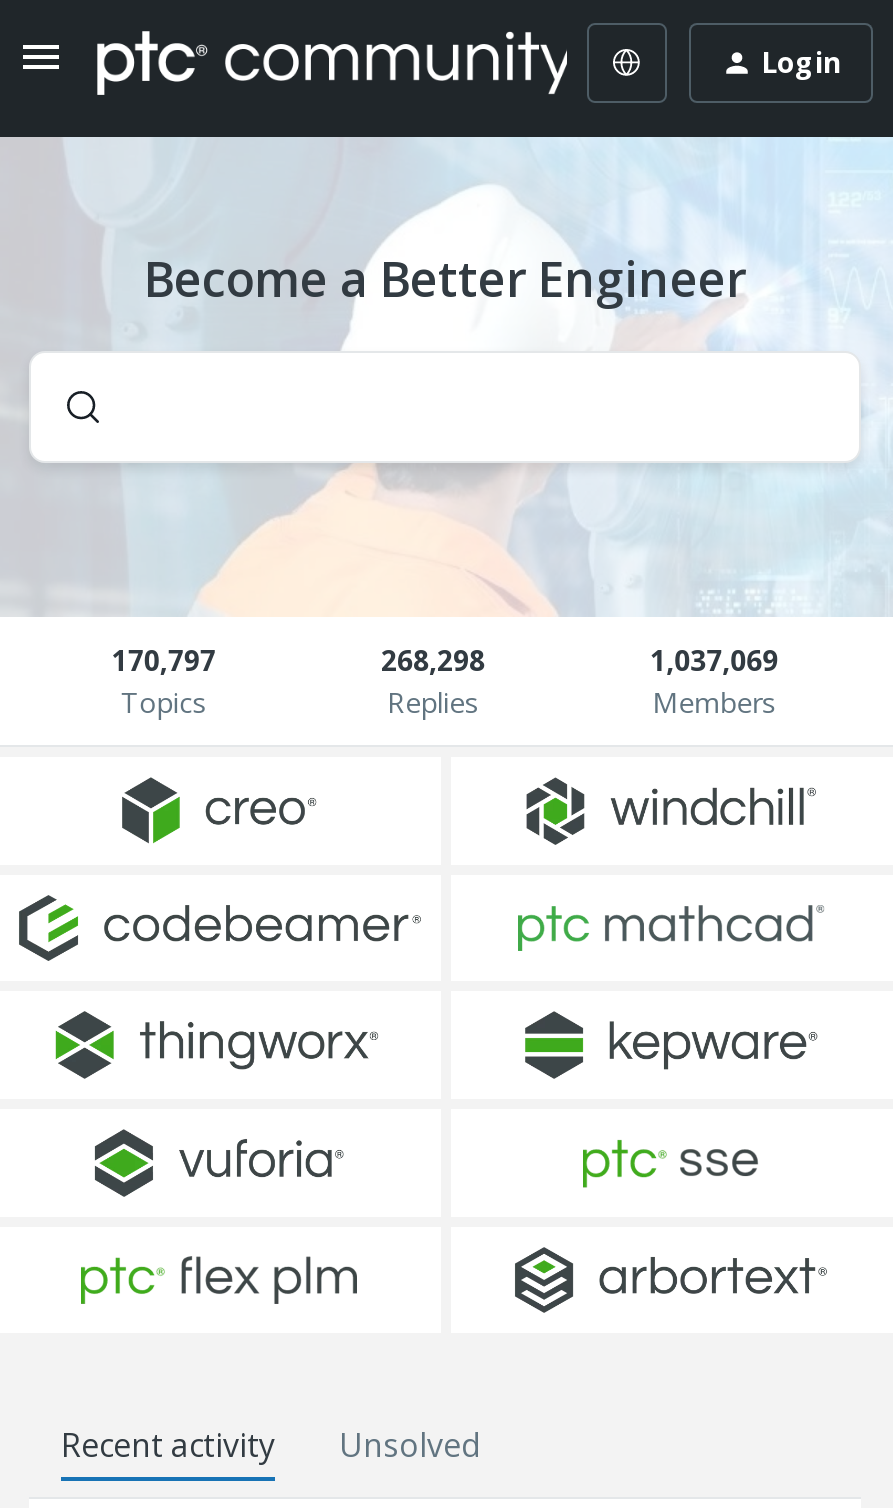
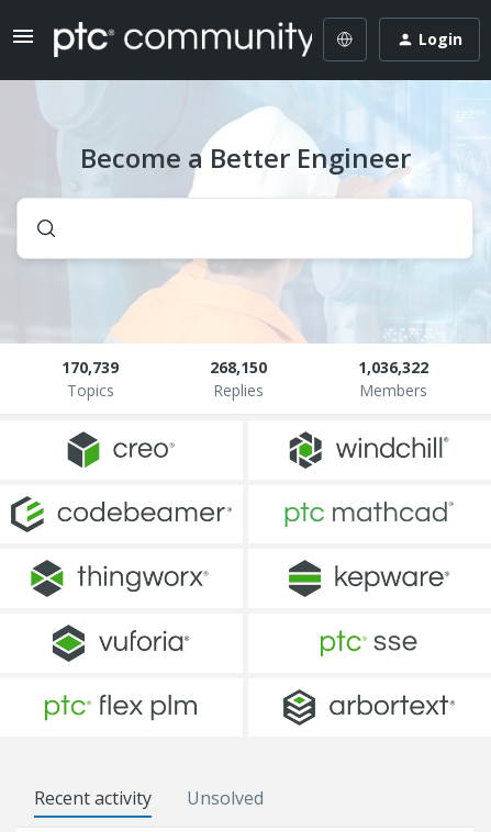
- 170,797
+ 170,739

- 268,298
+ 268,150

- 1,037,069
+ 1,036,322
